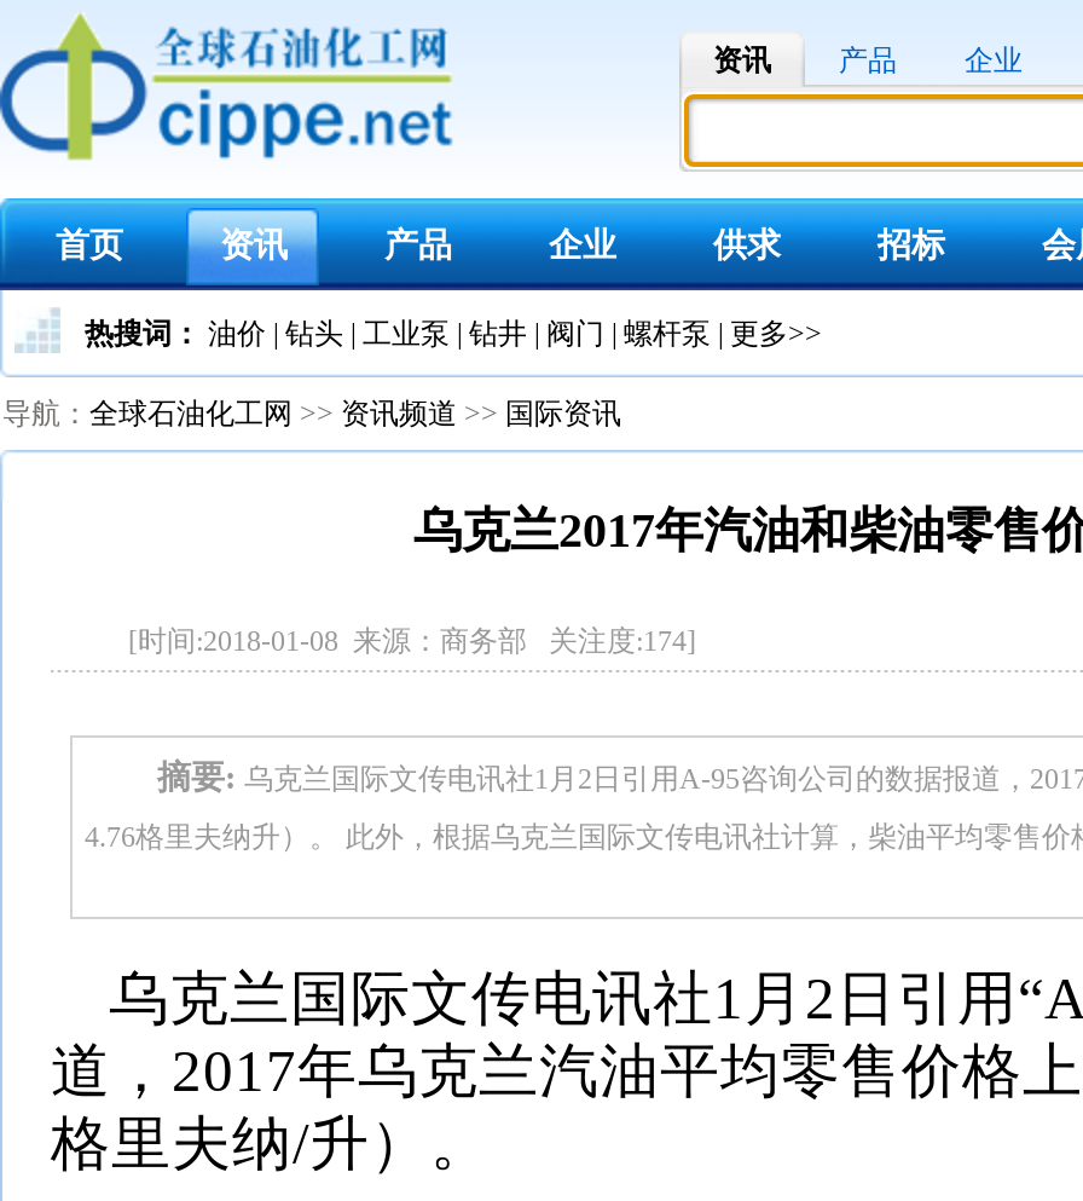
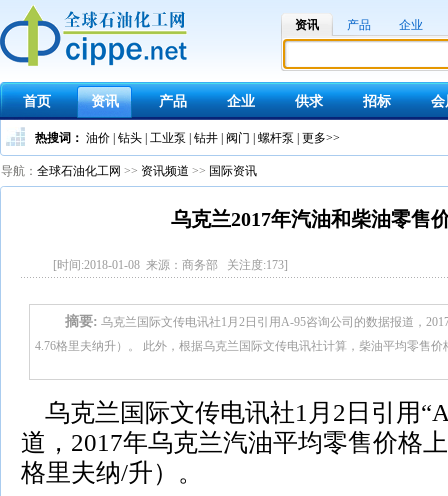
- [时间:2018-01-08 来源：商务部 关注度:174]
+ [时间:2018-01-08 来源：商务部 关注度:173]
